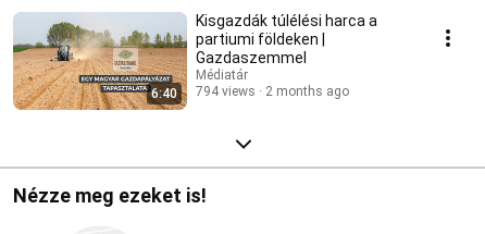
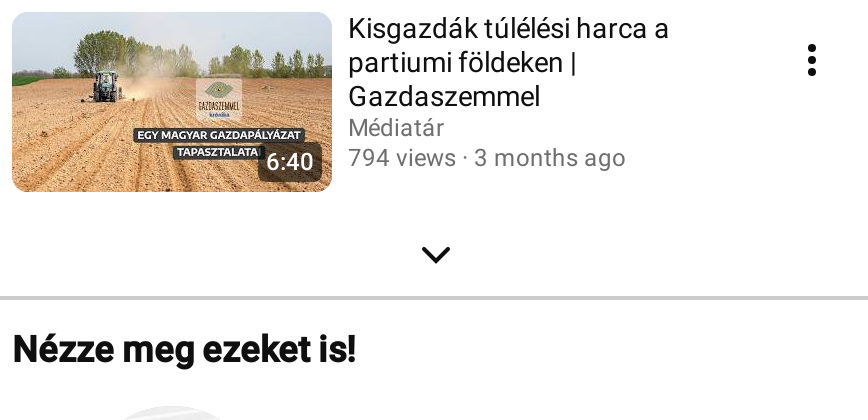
- 6:40 794 views 2 months ago
+ 6:40 794 views 3 months ago
